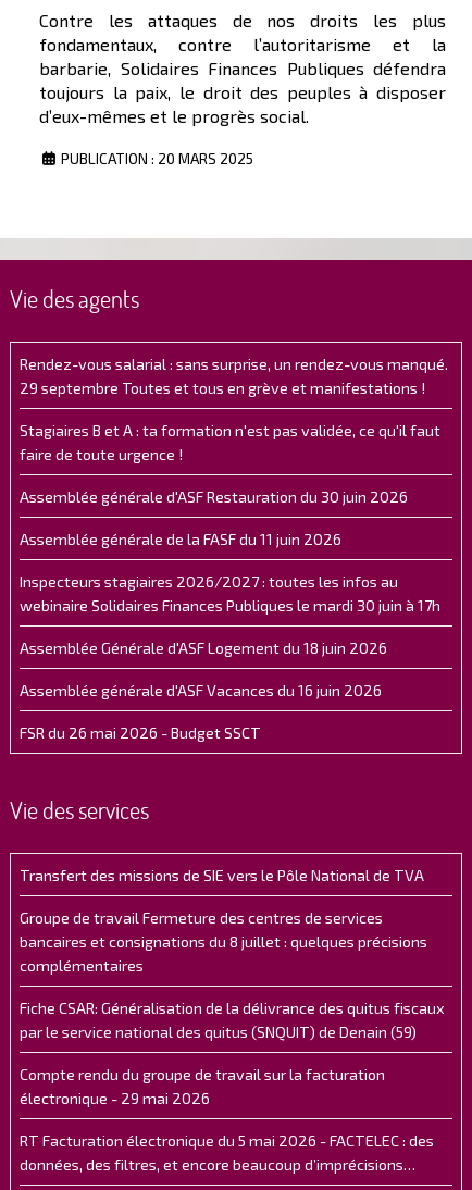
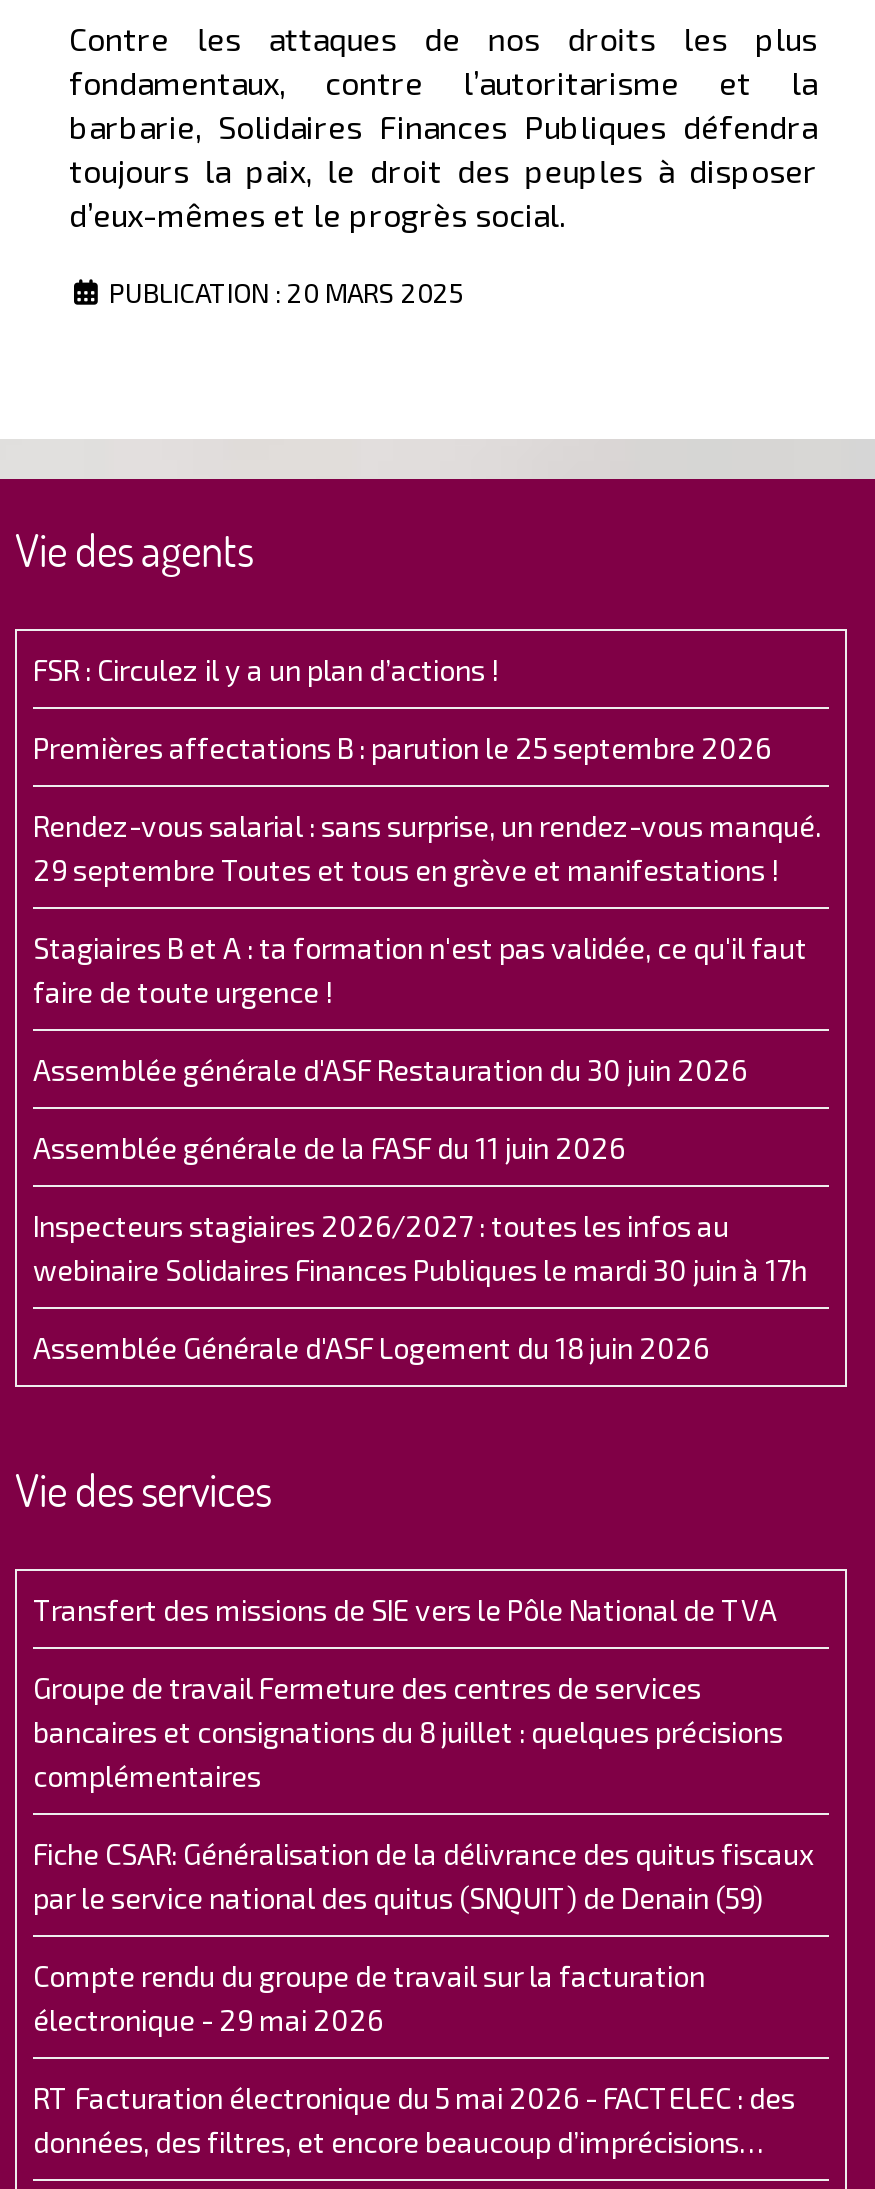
+ FSR : Circulez il y a un plan d’actions !
+ Premières affectations B : parution le 25 septembre 2026

moved down: Rendez-vous salarial : sans surprise, un rendez-vous manqué. | 29 septembre Toutes et tous en grève et manifestations ! | Stagiaires B et A : ta formation n'est pas validée, ce qu'il faut | ... | webinaire Solidaires Finances Publiques le mardi 30 juin à 17h | Assemblée Générale d'ASF Logement du 18 juin 2026

- Assemblée générale d'ASF Vacances du 16 juin 2026
- FSR du 26 mai 2026 - Budget SSCT
